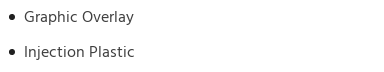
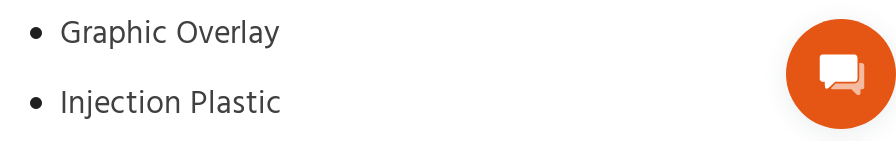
+ [image]
